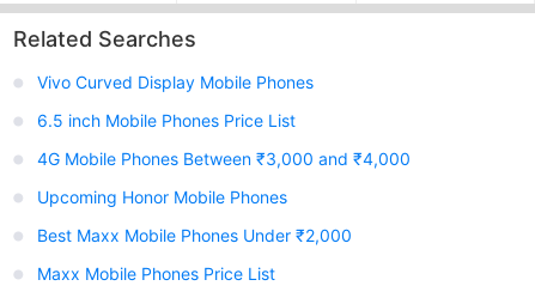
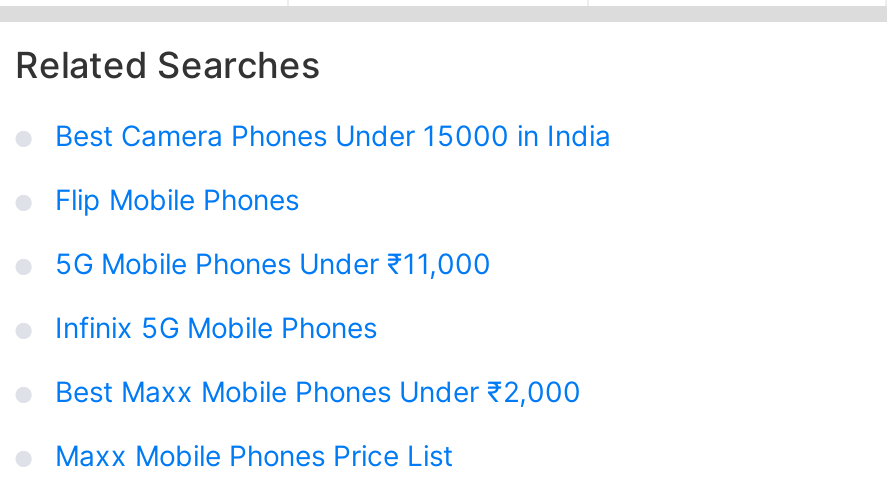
- Vivo Curved Display Mobile Phones
+ Best Camera Phones Under 15000 in India

- 6.5 inch Mobile Phones Price List
+ Flip Mobile Phones

- 4G Mobile Phones Between ₹3,000 and ₹4,000
+ 5G Mobile Phones Under ₹11,000

- Upcoming Honor Mobile Phones
+ Infinix 5G Mobile Phones
